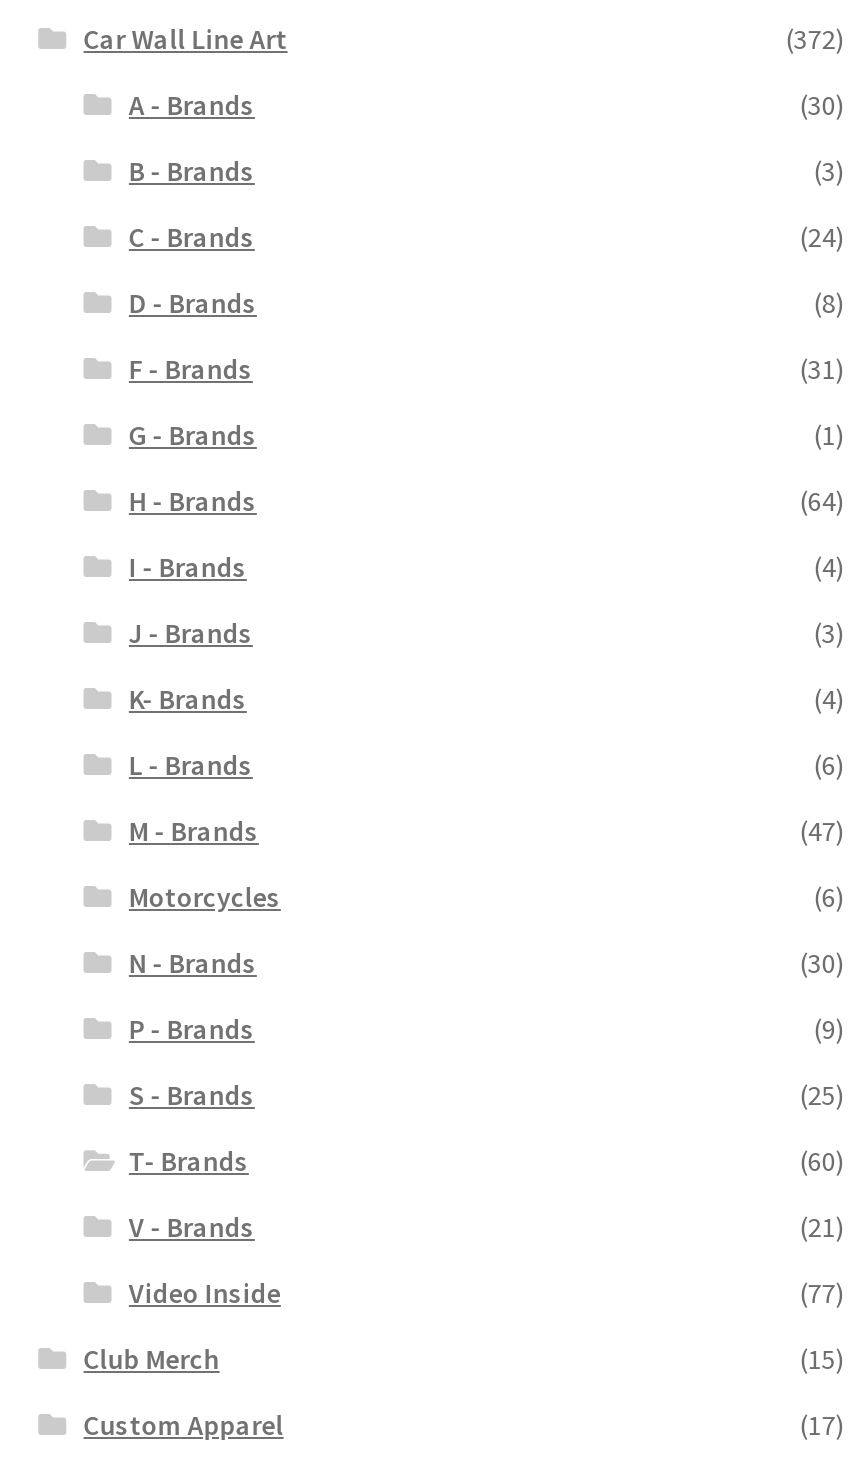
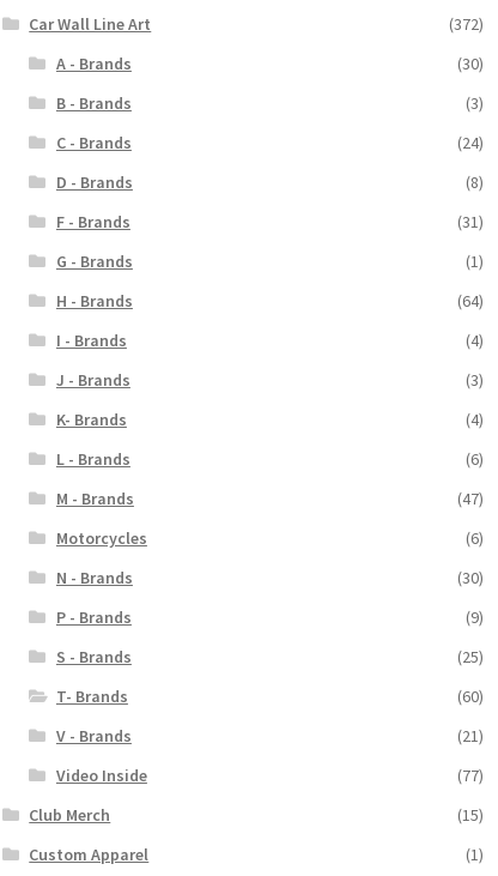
- (17)
+ (1)
